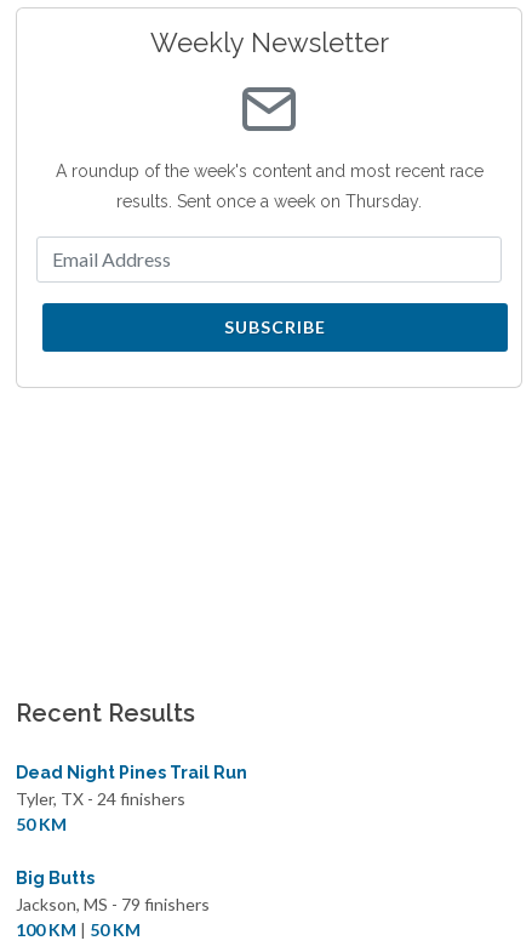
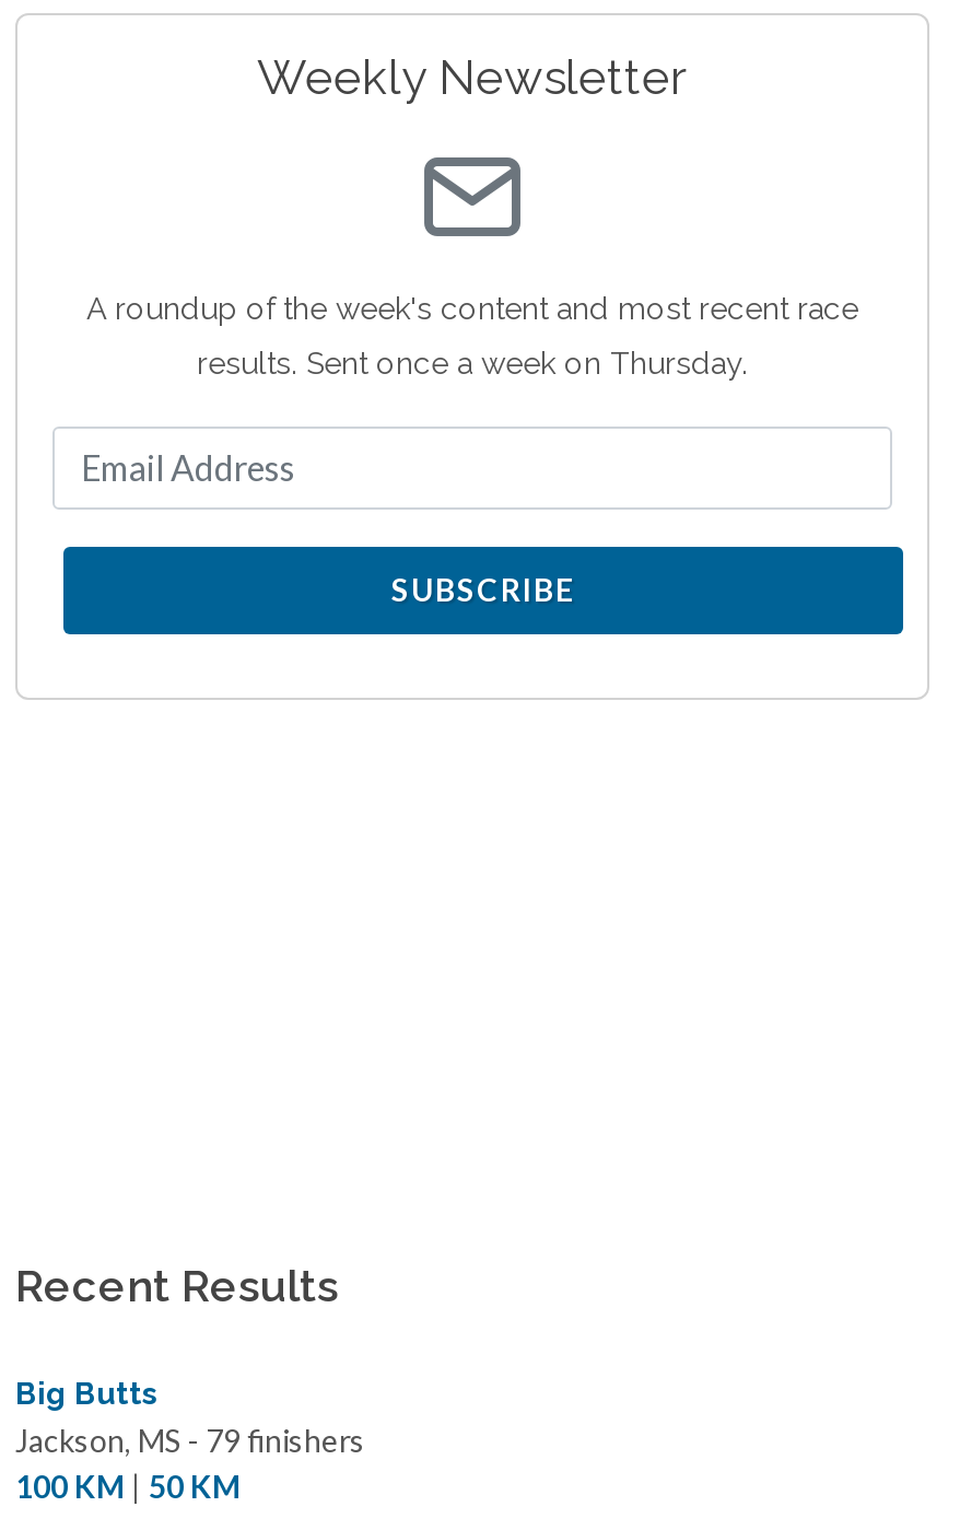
- Dead Night Pines Trail Run
- Tyler, TX - 24 finishers
- 50 KM
